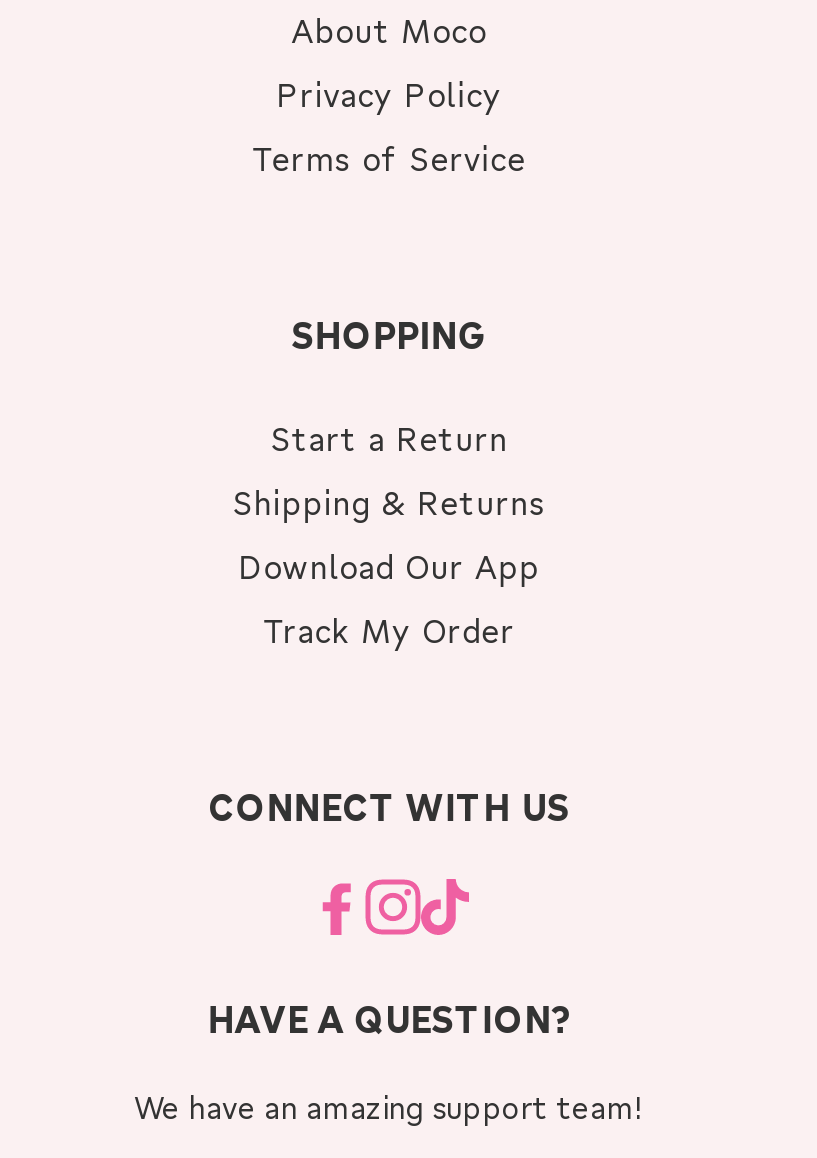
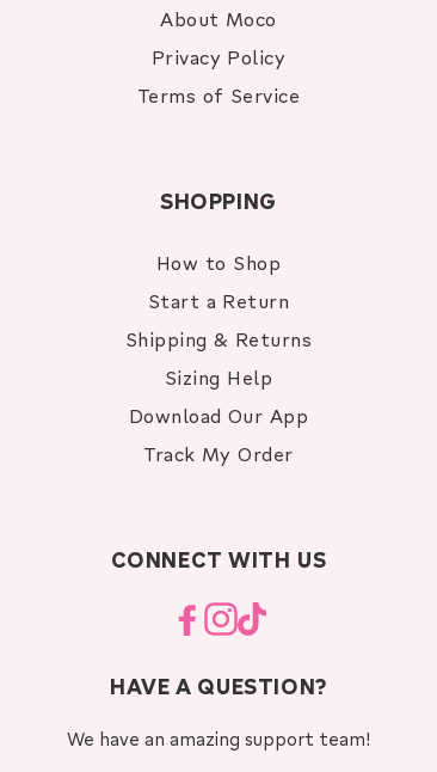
+ How to Shop

+ Sizing Help
